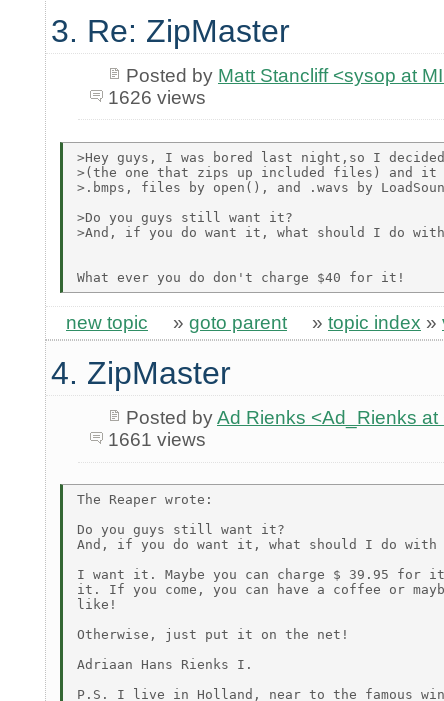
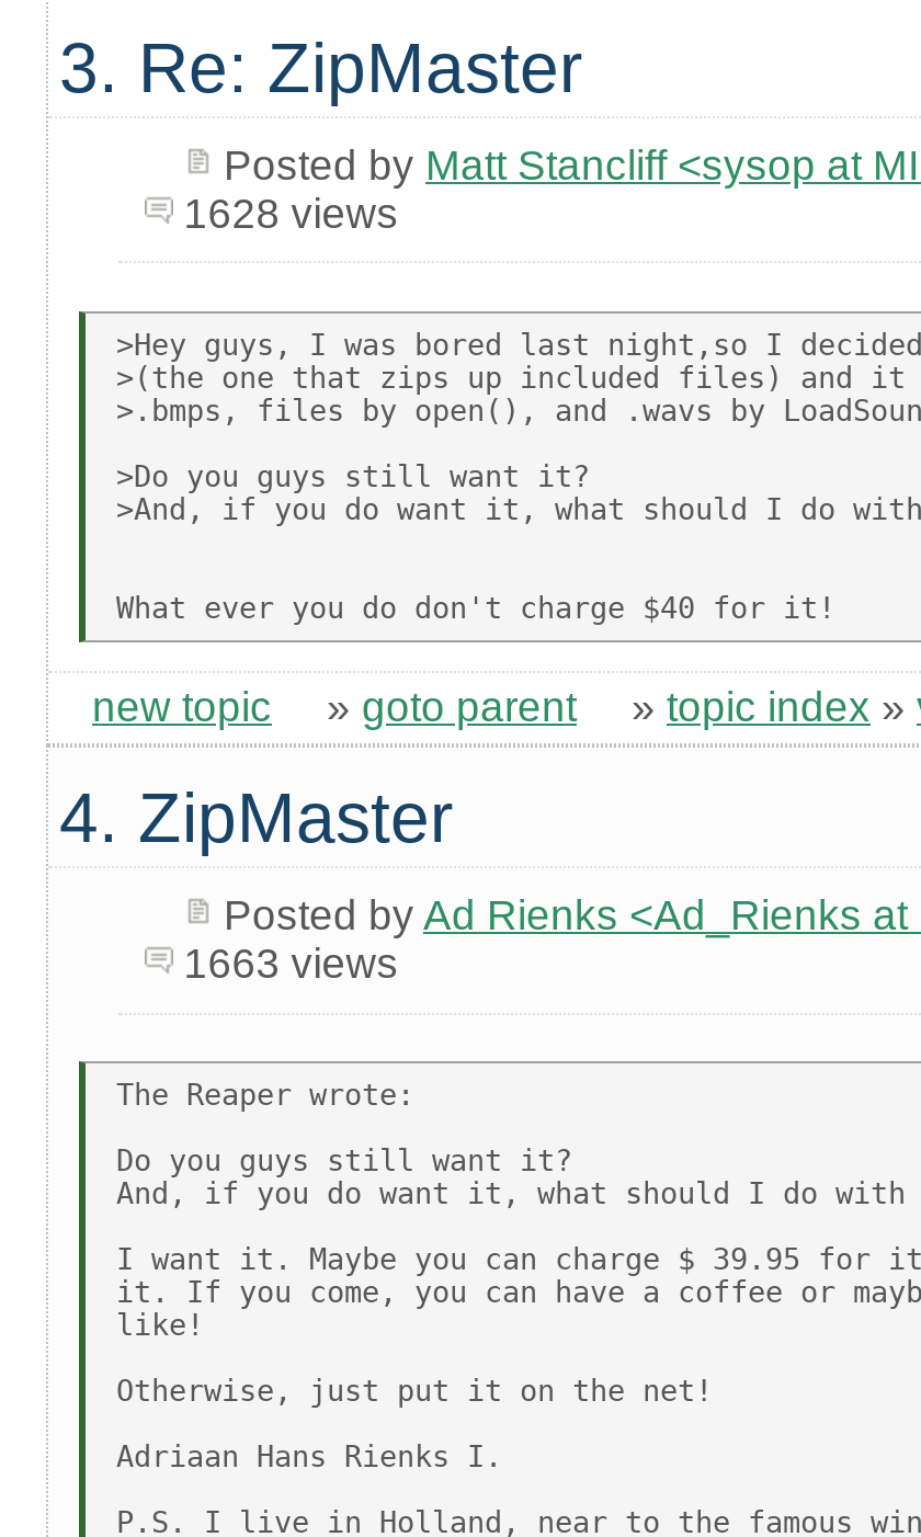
- 1626 views
+ 1628 views

- 1661 views
+ 1663 views
